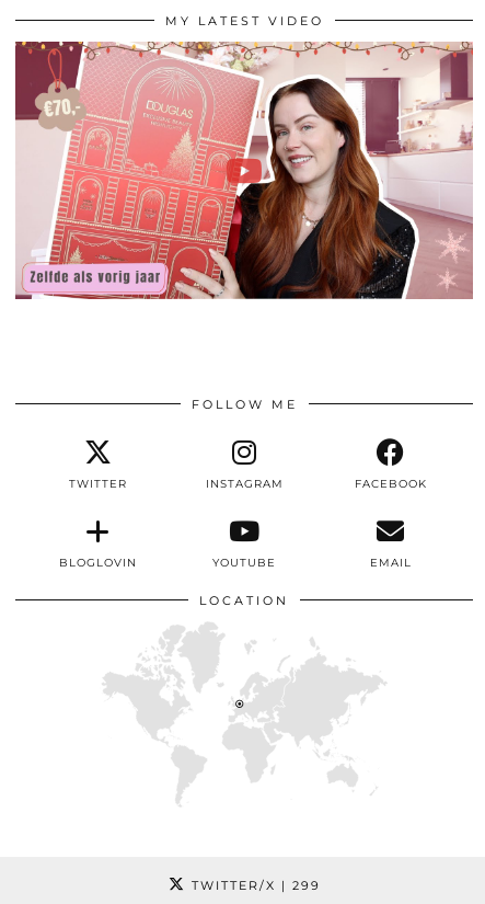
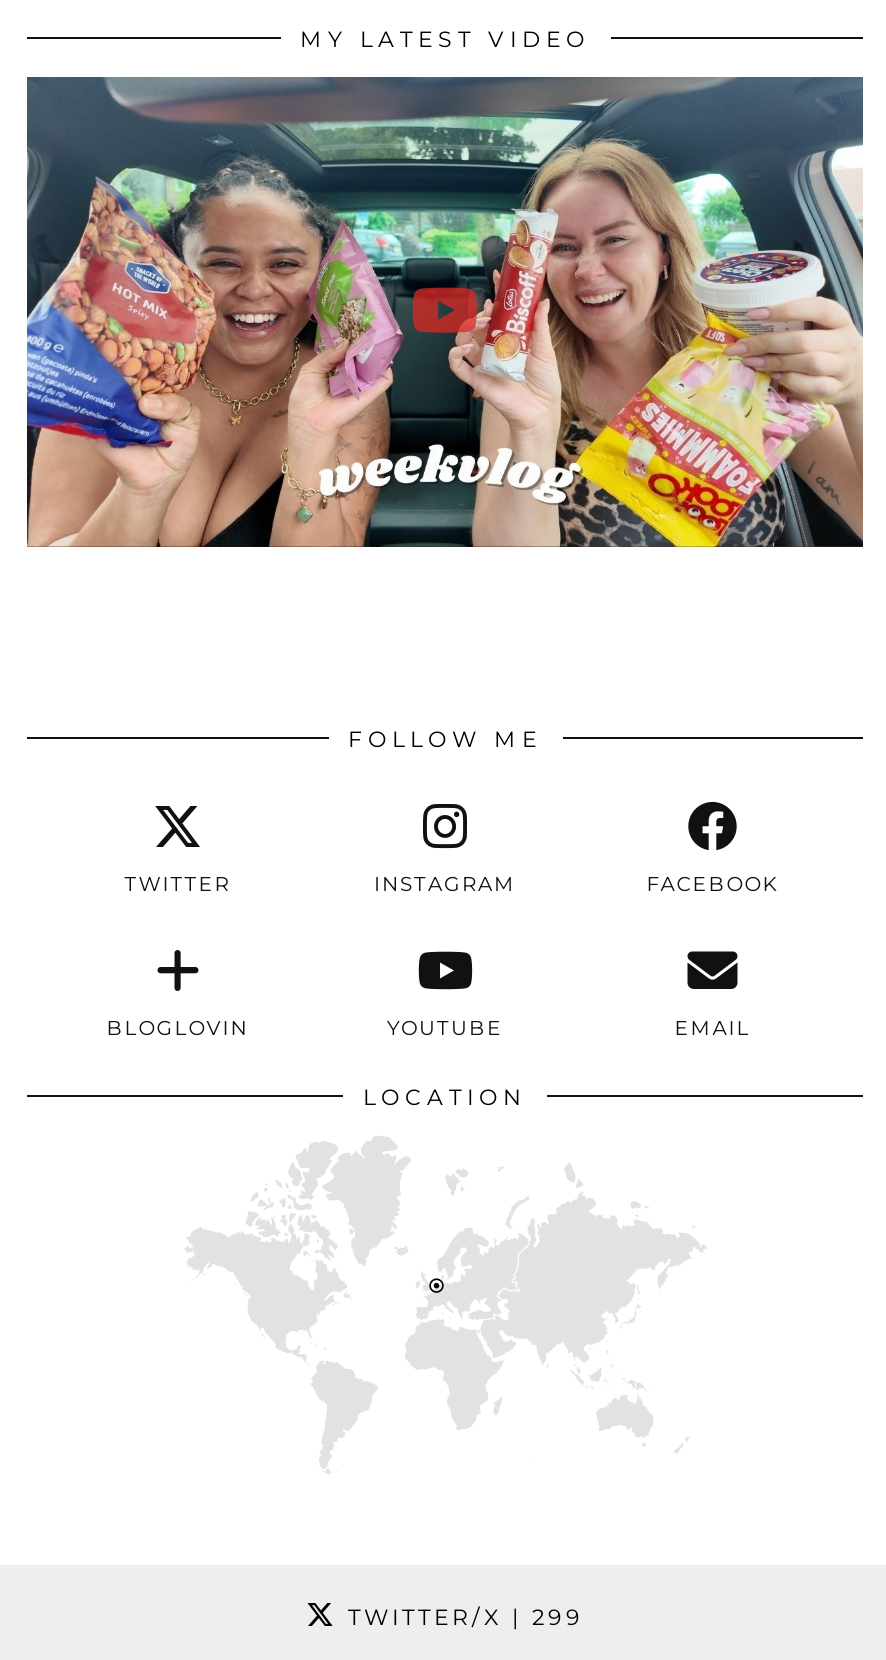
- [image]
+ [image]
